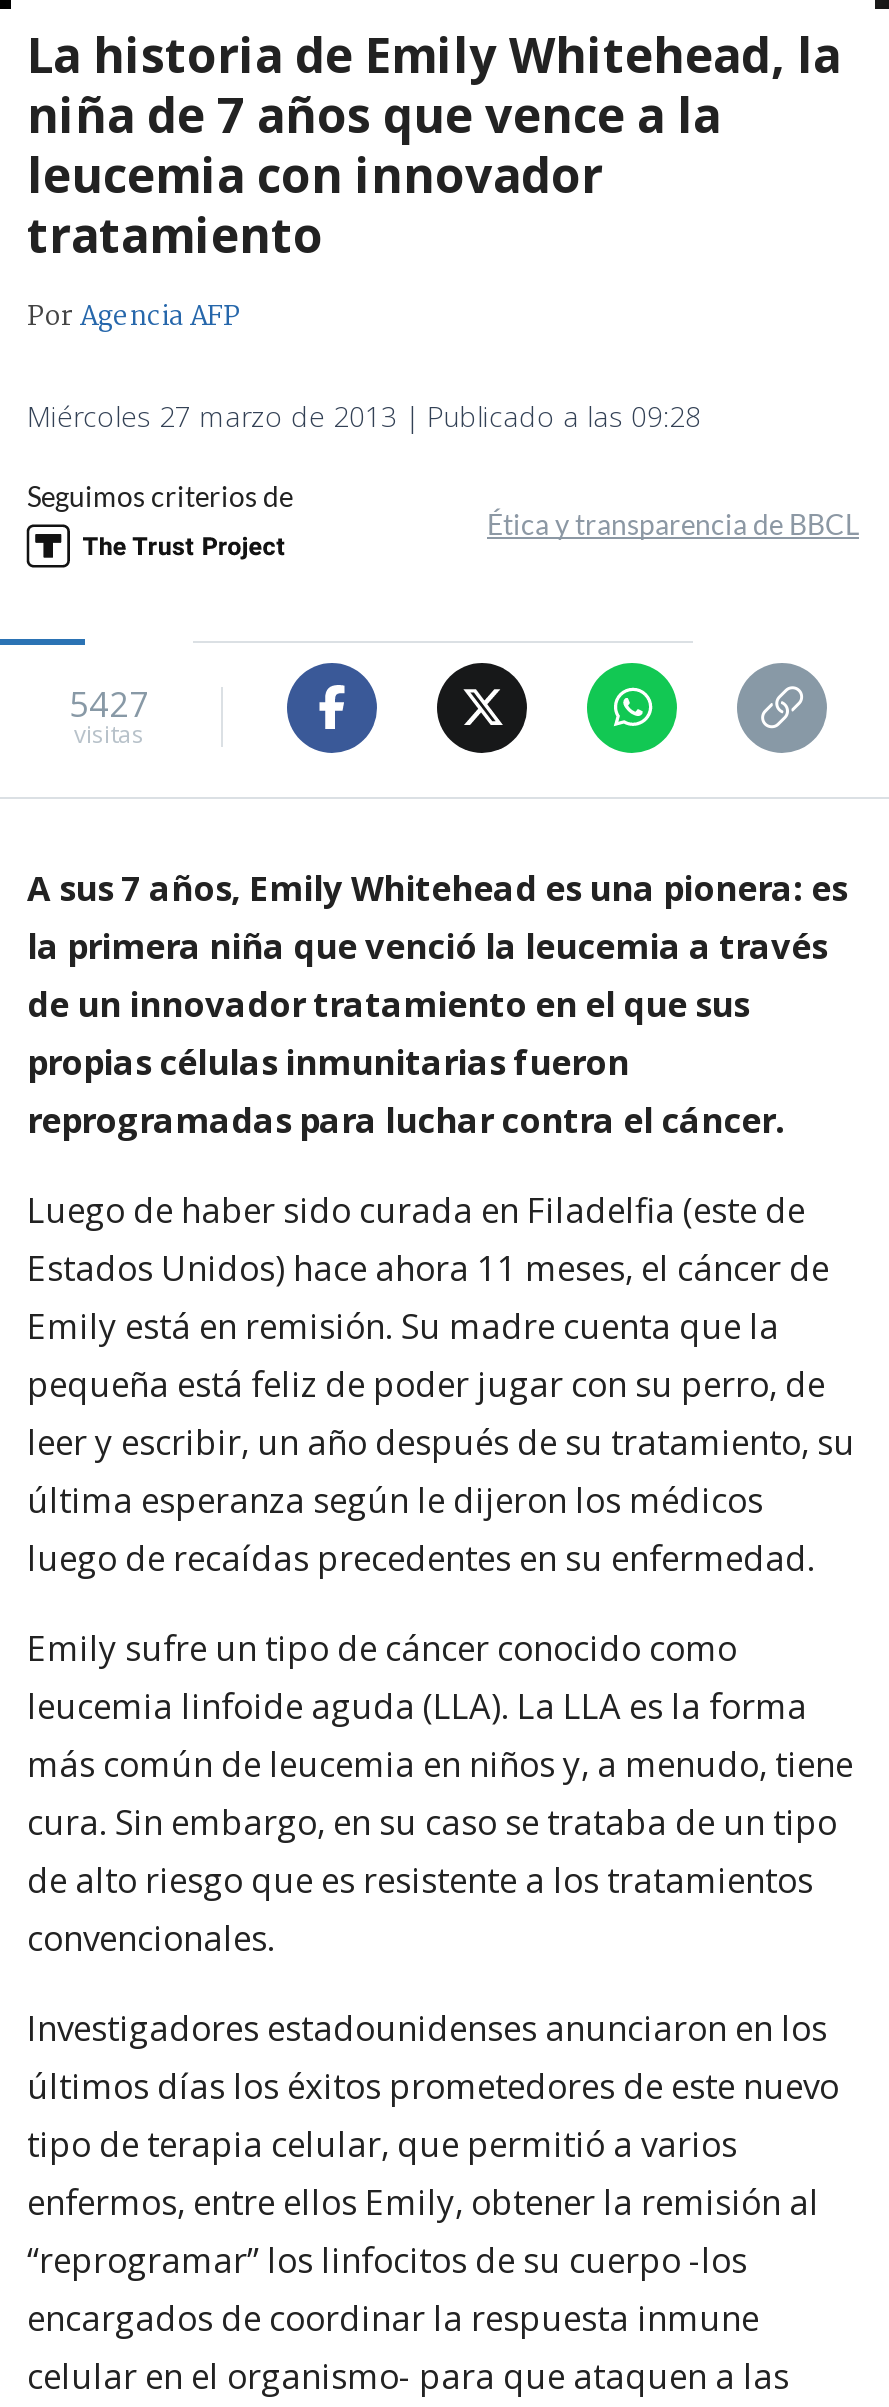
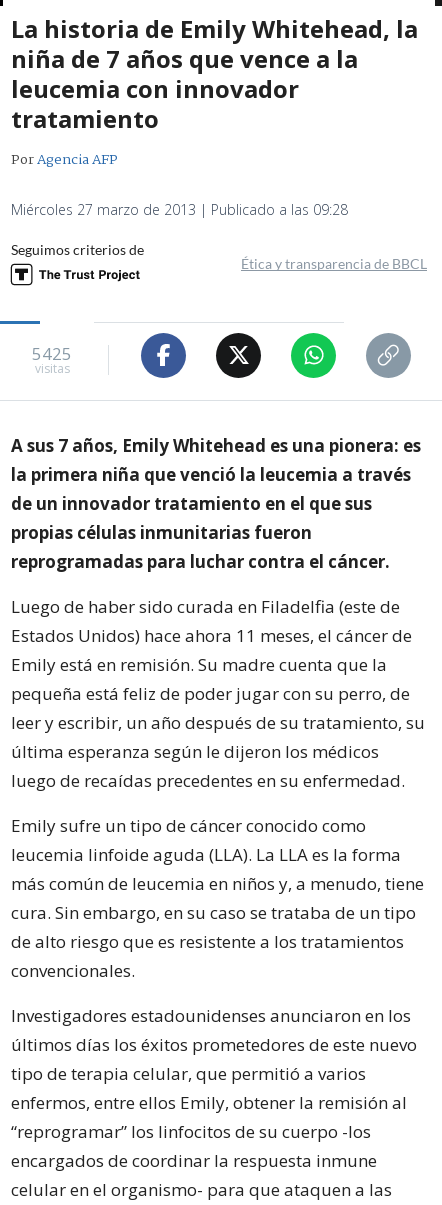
- 5427
+ 5425
